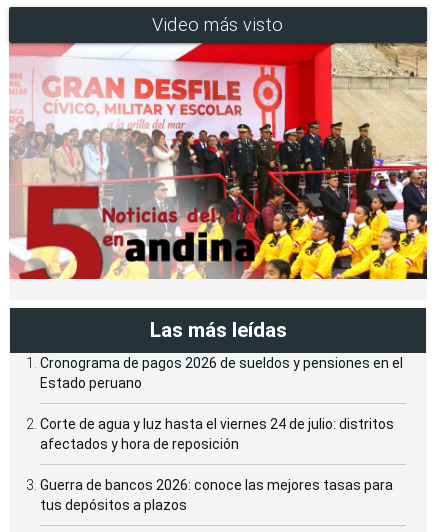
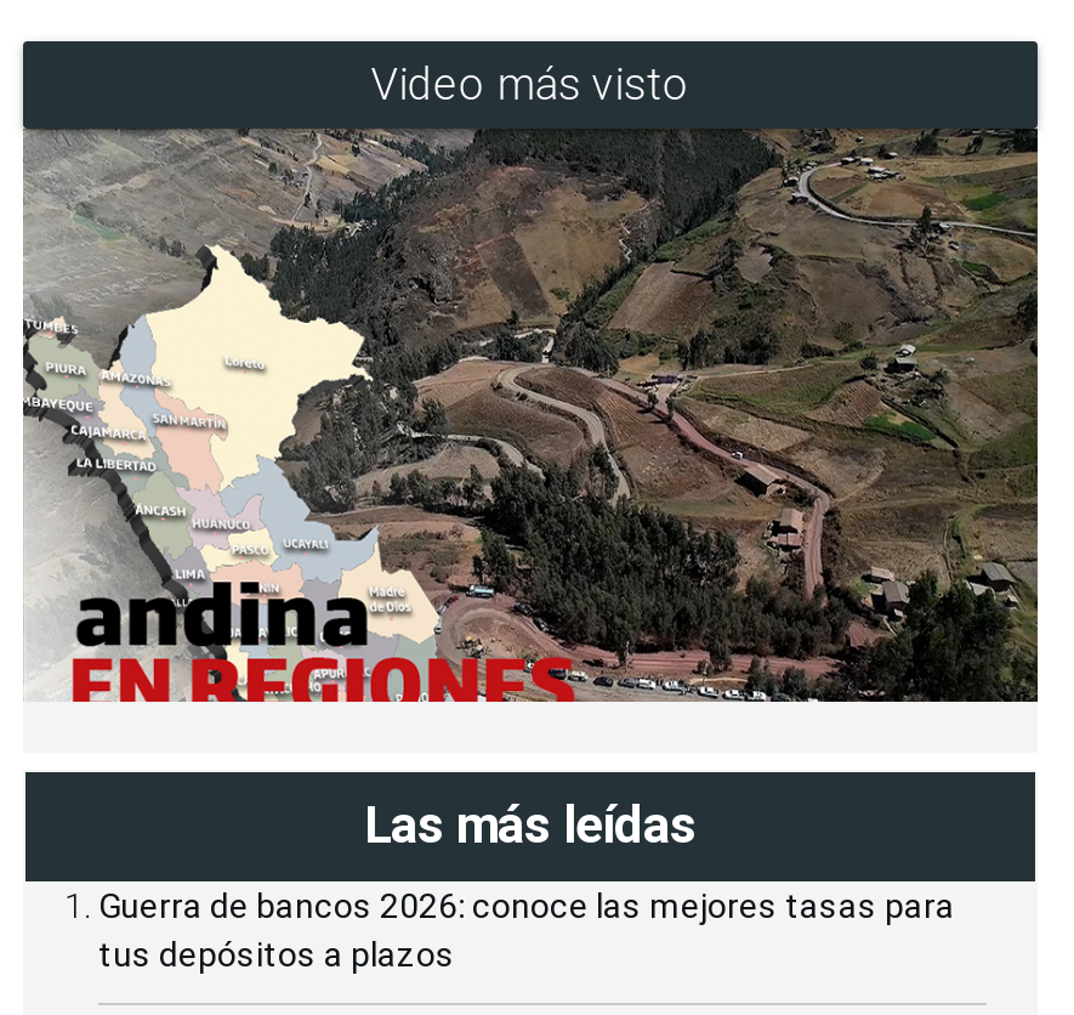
- [image]
+ [image]

- Cronograma de pagos 2026 de sueldos y pensiones en el
- Estado peruano
- Corte de agua y luz hasta el viernes 24 de julio: distritos
- afectados y hora de reposición
